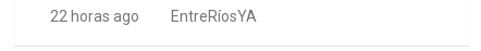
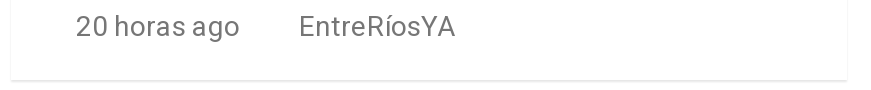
- 22 horas ago EntreRíosYA
+ 20 horas ago EntreRíosYA
